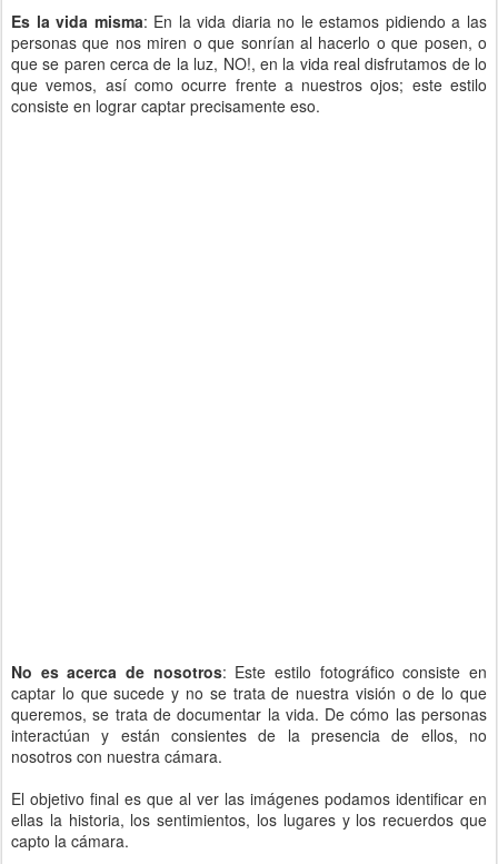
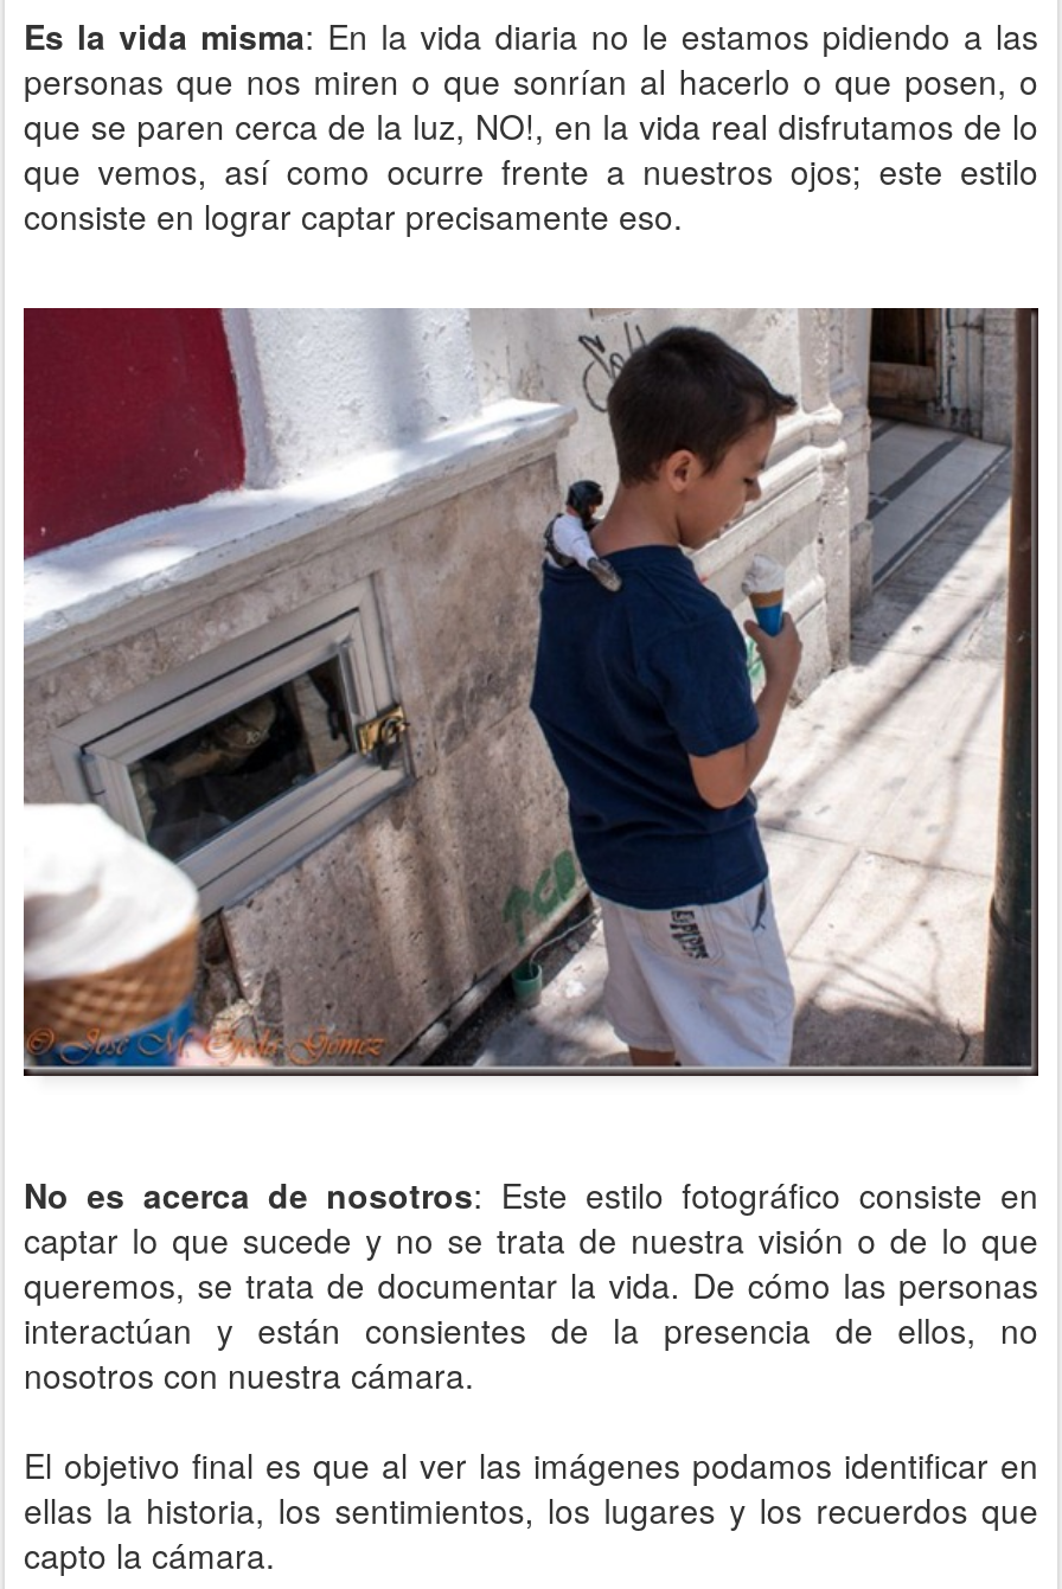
+ [image]
